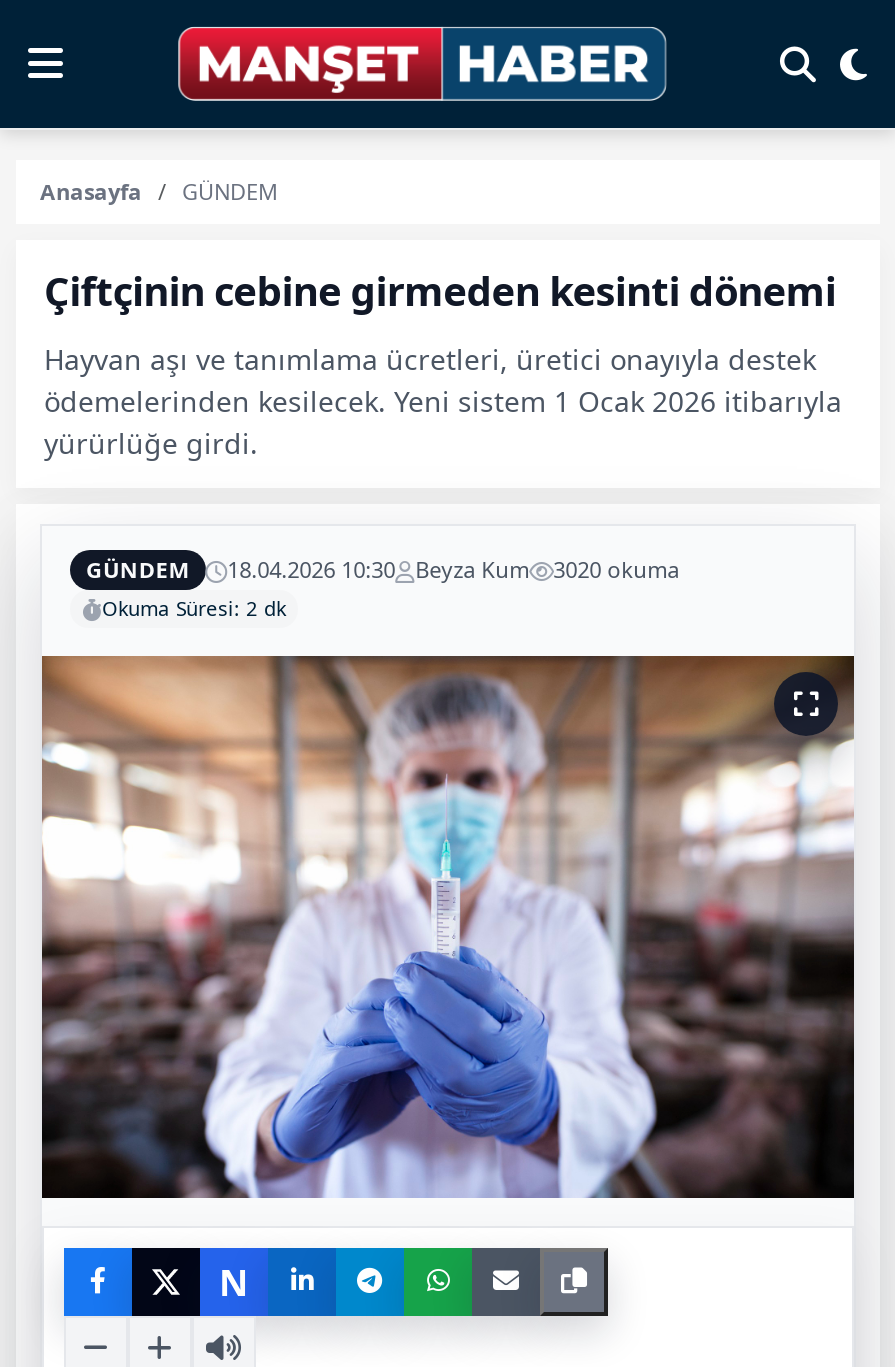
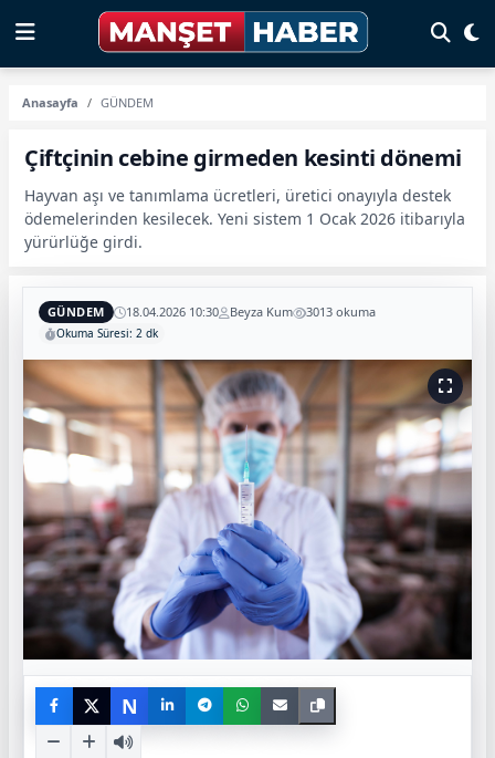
- GÜNDEM 18.04.2026 10:30 Beyza Kum 3020 okuma
+ GÜNDEM 18.04.2026 10:30 Beyza Kum 3013 okuma
